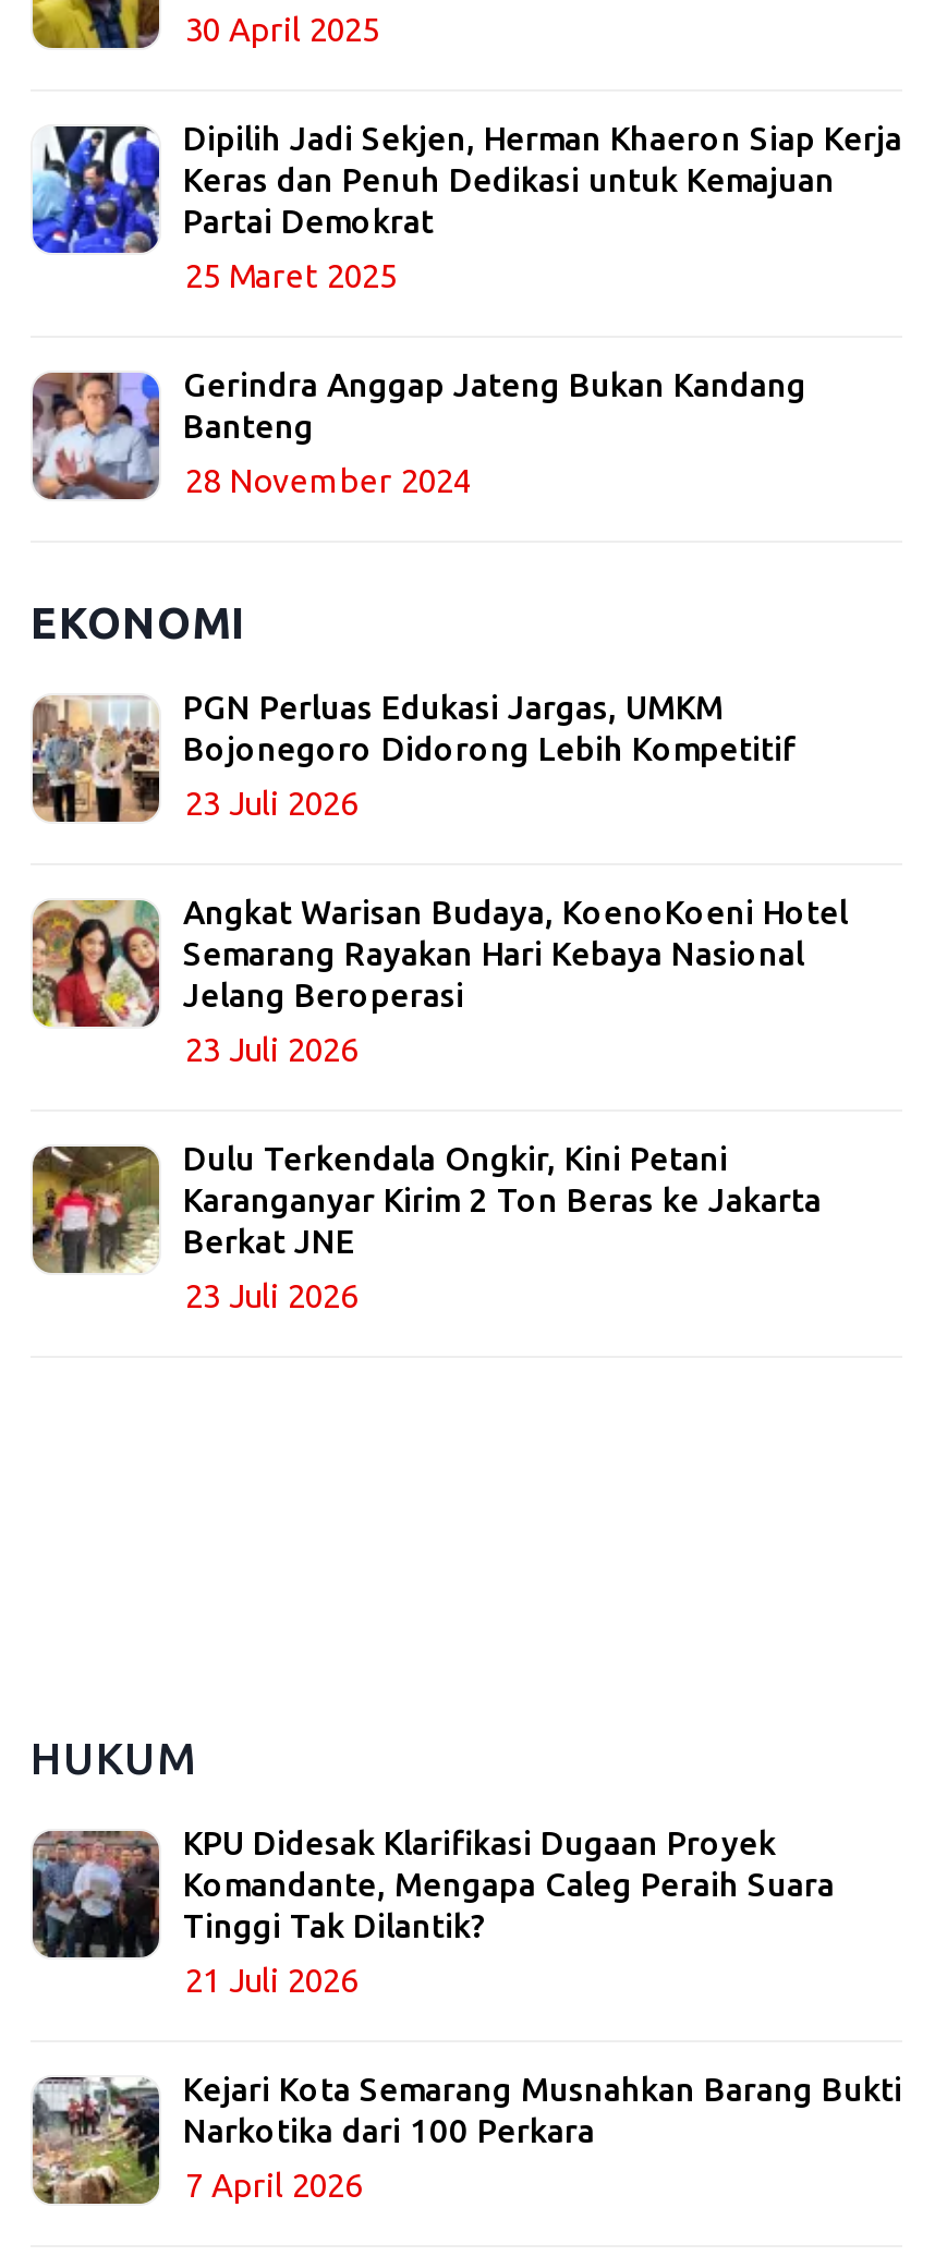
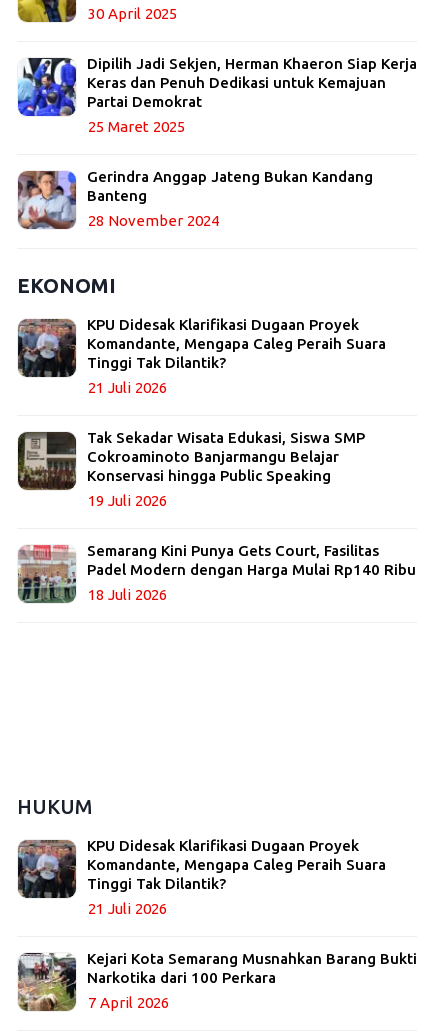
- [image]
- PGN Perluas Edukasi Jargas, UMKM
- Bojonegoro Didorong Lebih Kompetitif
+ [image]
+ KPU Didesak Klarifikasi Dugaan Proyek
+ Komandante, Mengapa Caleg Peraih Suara
+ Tinggi Tak Dilantik?

- 23 Juli 2026
+ 21 Juli 2026

- [image]
- Angkat Warisan Budaya, KoenoKoeni Hotel
- Semarang Rayakan Hari Kebaya Nasional
- Jelang Beroperasi
+ [image]
+ Tak Sekadar Wisata Edukasi, Siswa SMP
+ Cokroaminoto Banjarmangu Belajar
+ Konservasi hingga Public Speaking

- 23 Juli 2026
+ 19 Juli 2026

- [image]
- Dulu Terkendala Ongkir, Kini Petani
- Karanganyar Kirim 2 Ton Beras ke Jakarta
- Berkat JNE
+ [image]
+ Semarang Kini Punya Gets Court, Fasilitas
+ Padel Modern dengan Harga Mulai Rp140 Ribu

- 23 Juli 2026
+ 18 Juli 2026
